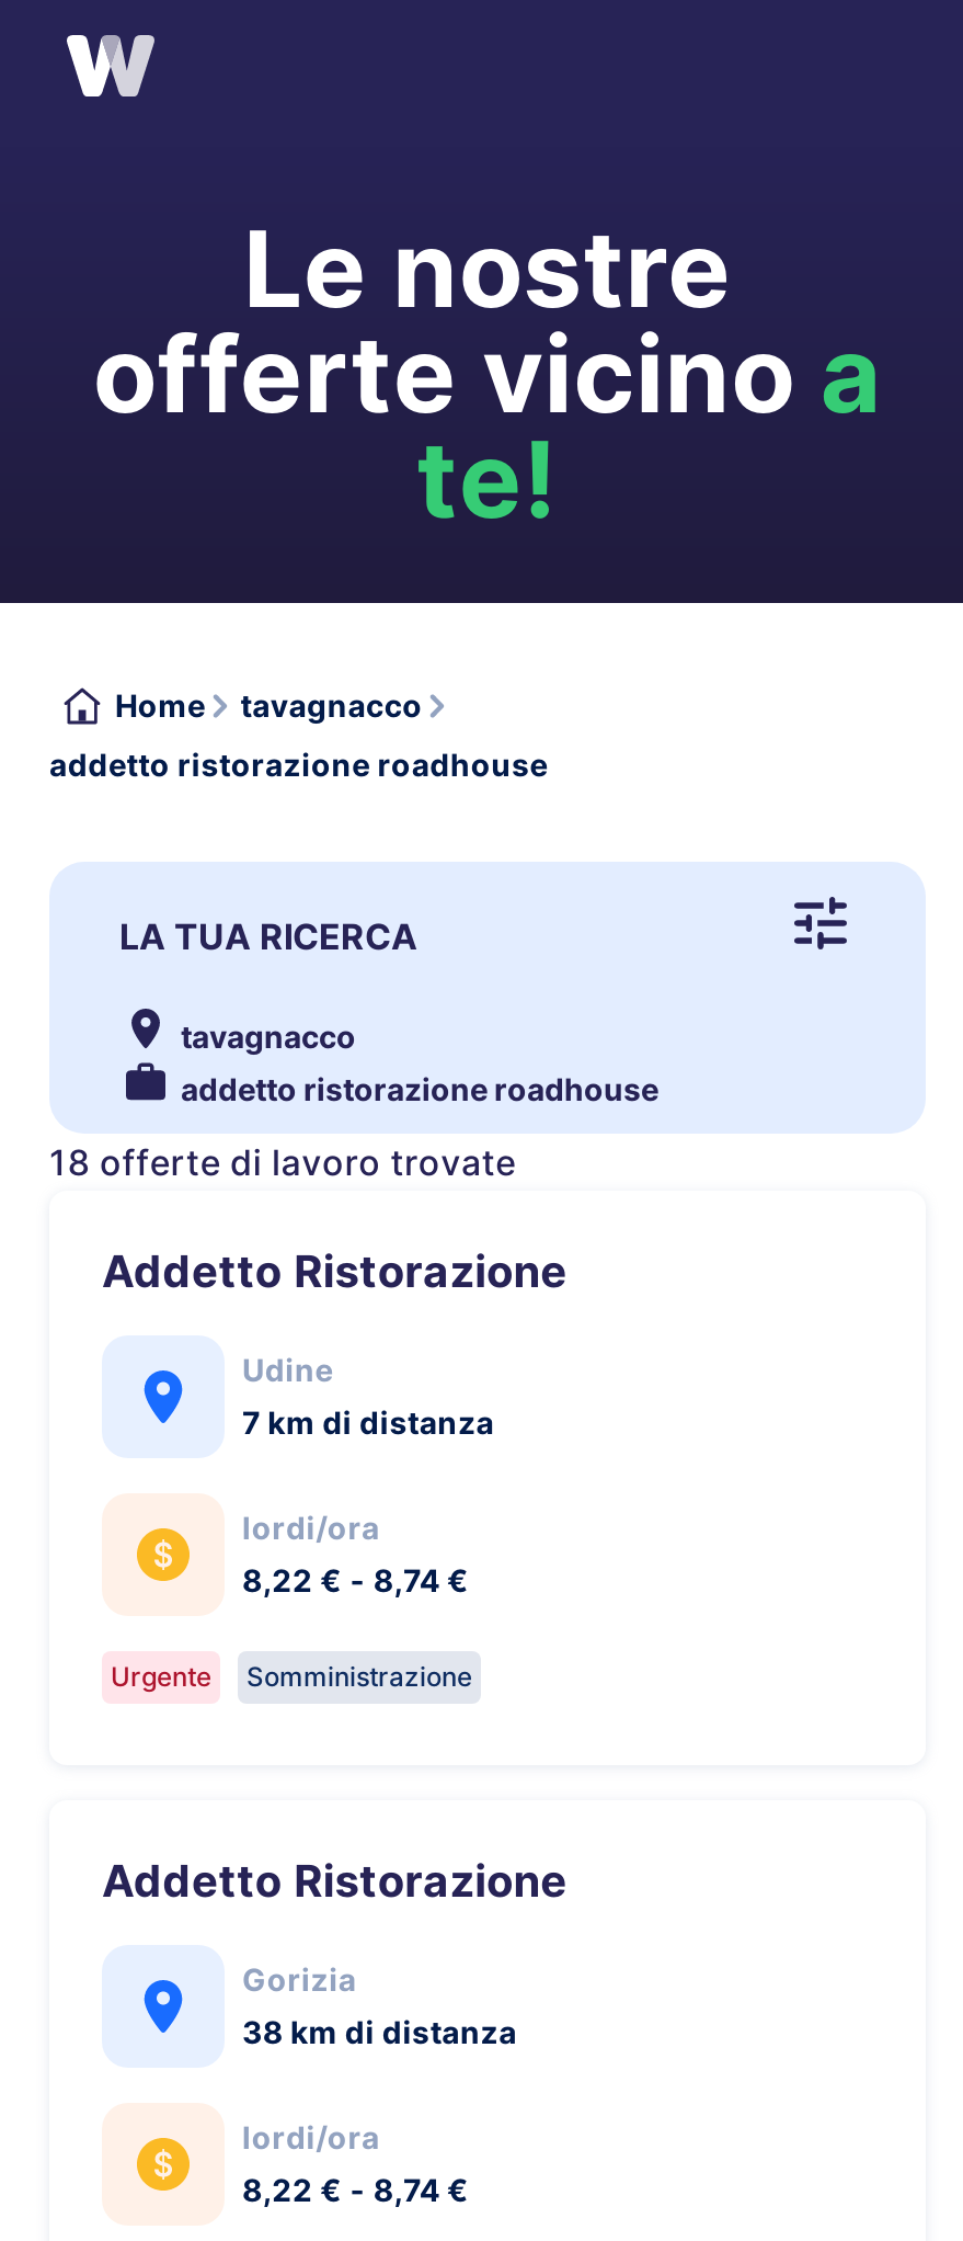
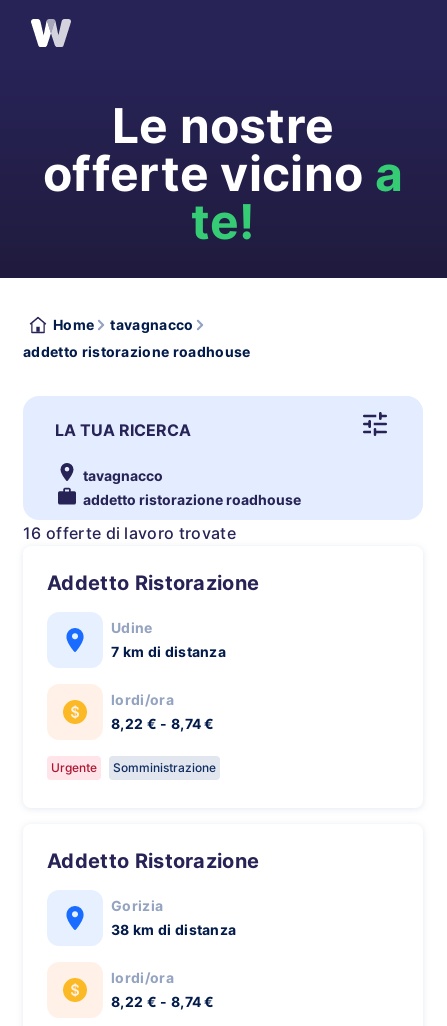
- 18 offerte di lavoro trovate
+ 16 offerte di lavoro trovate
